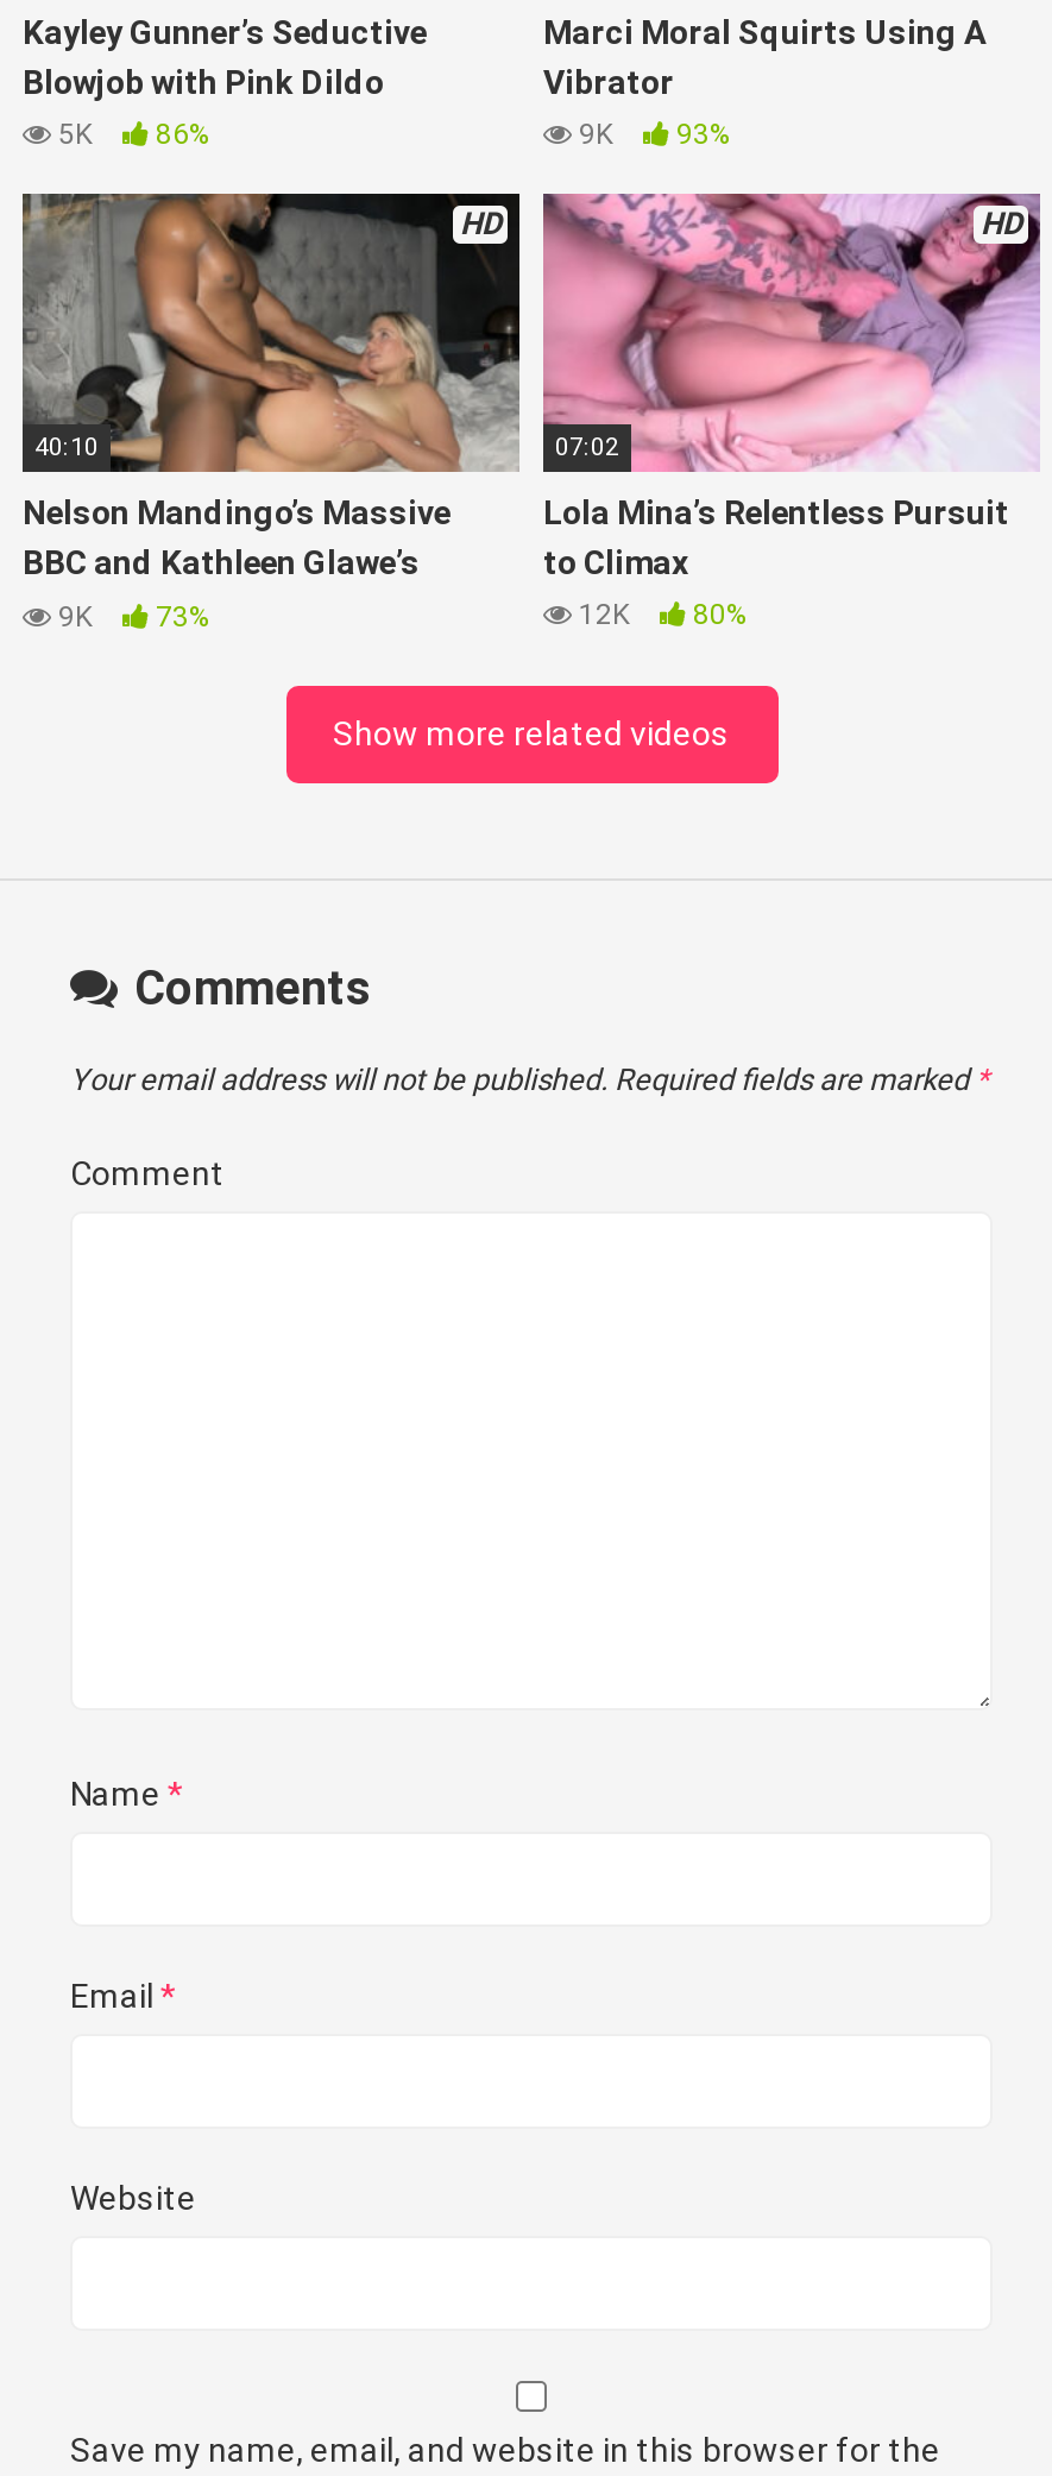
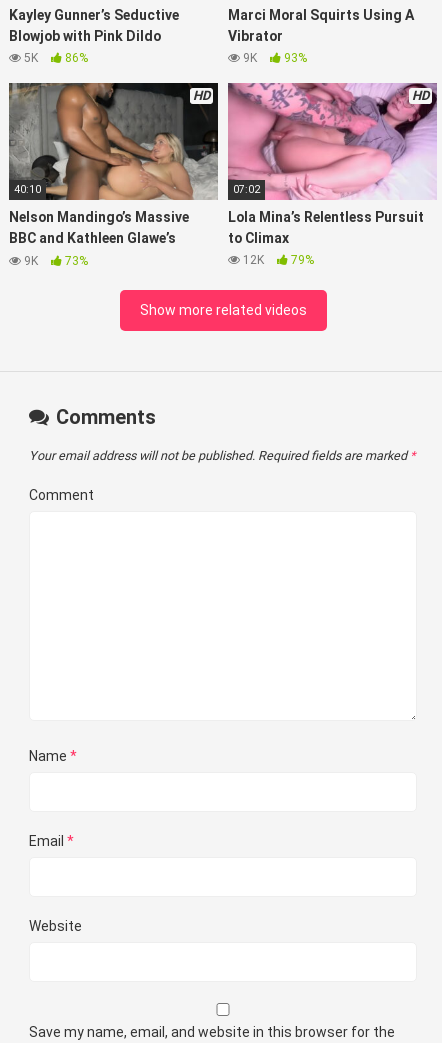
- 12K 80%
+ 12K 79%
